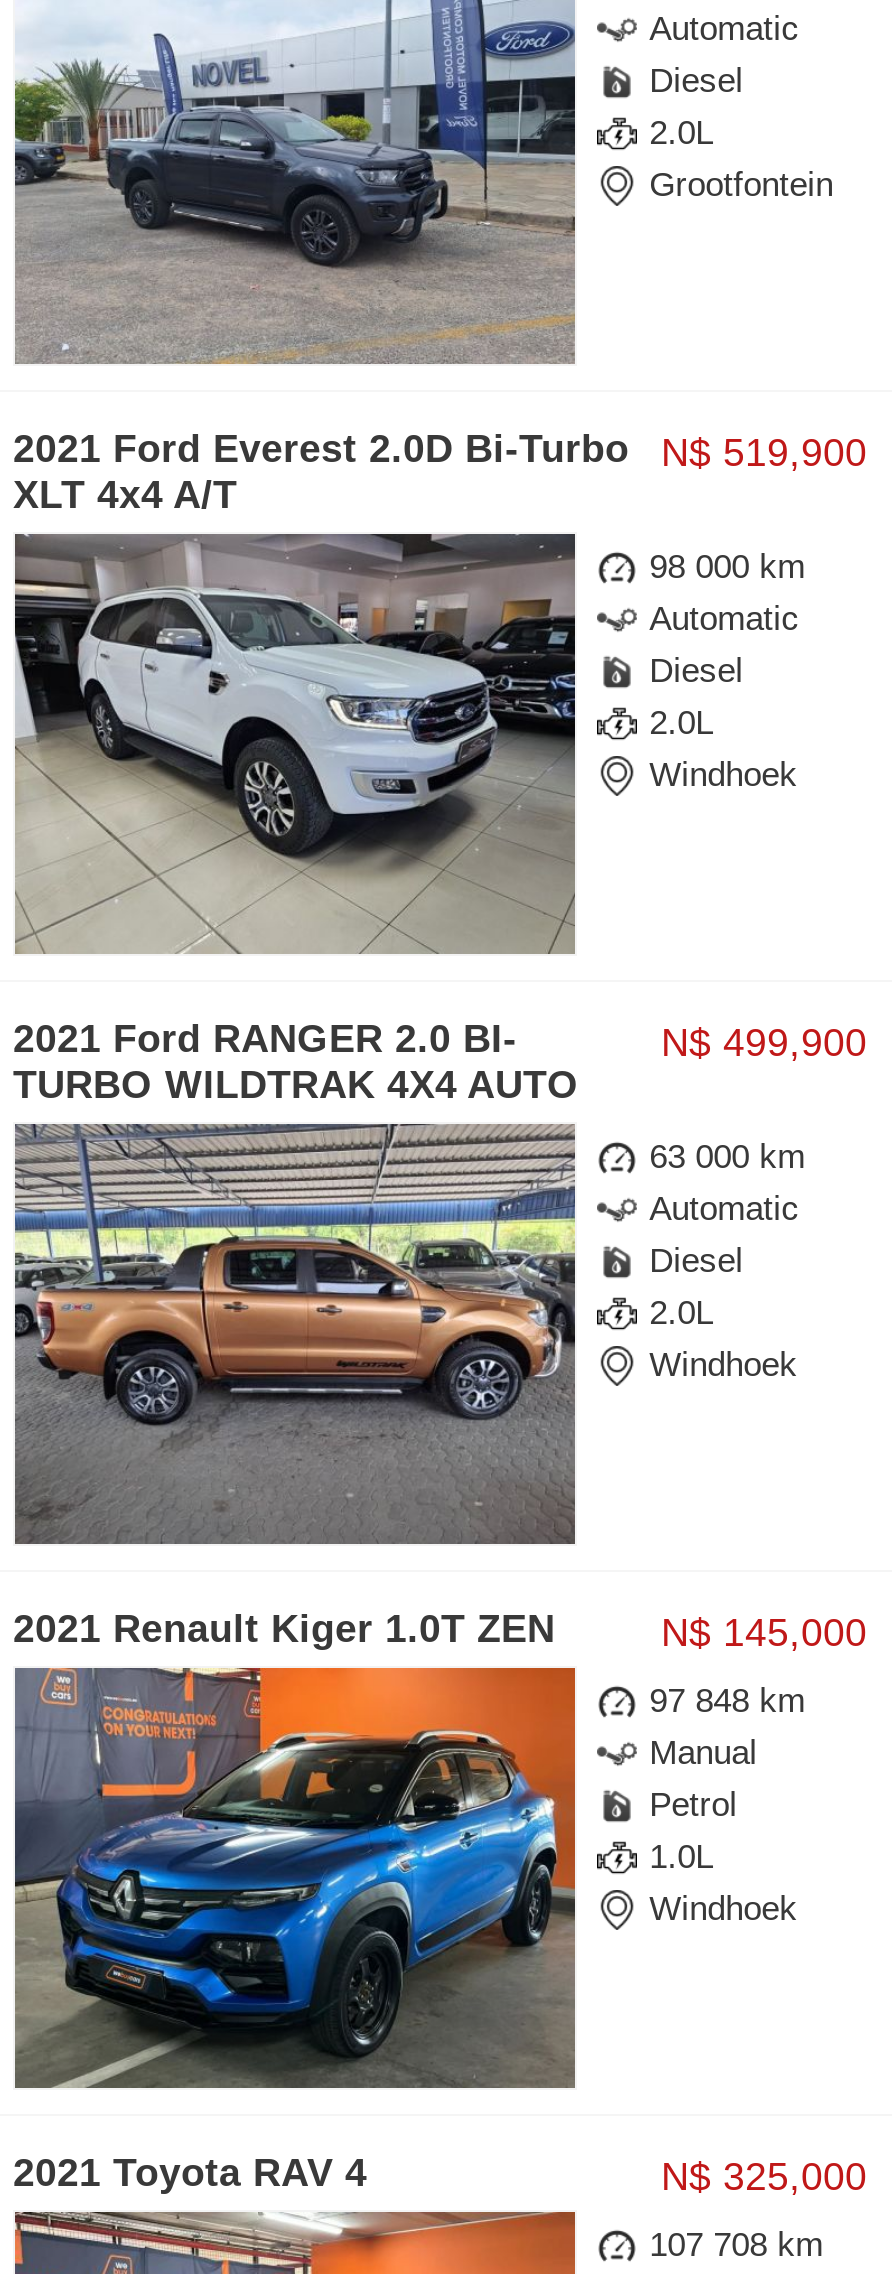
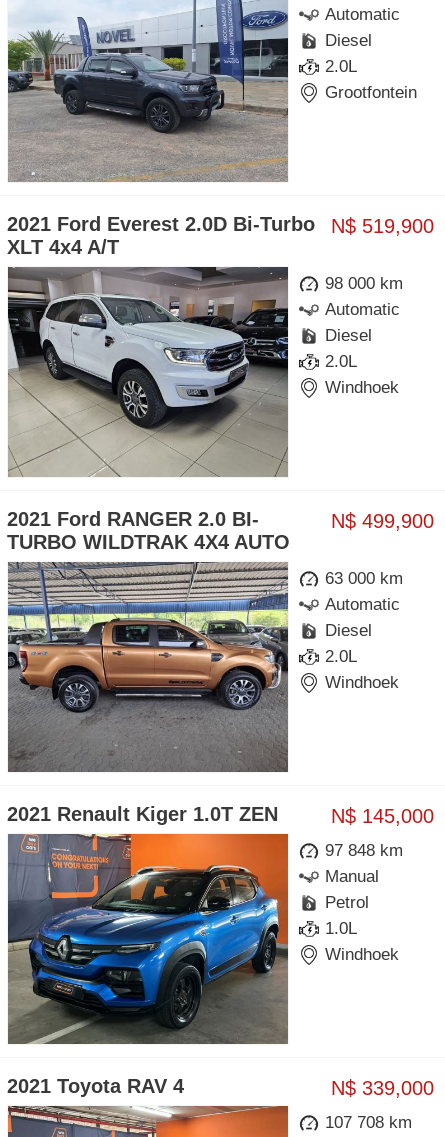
- N$ 325,000
+ N$ 339,000
